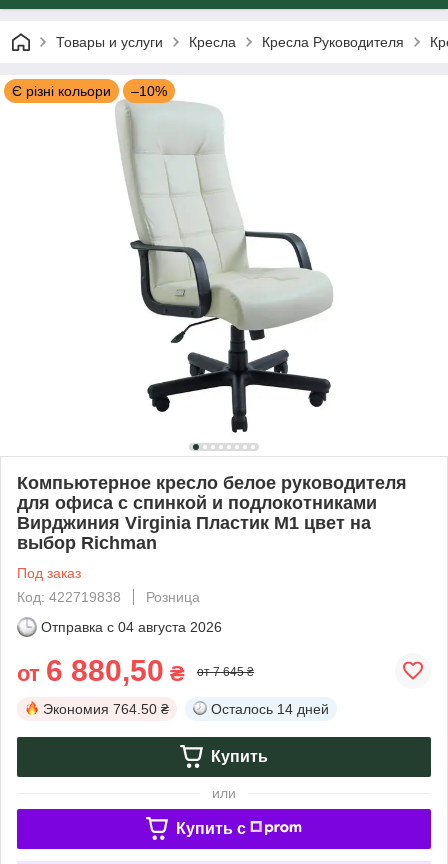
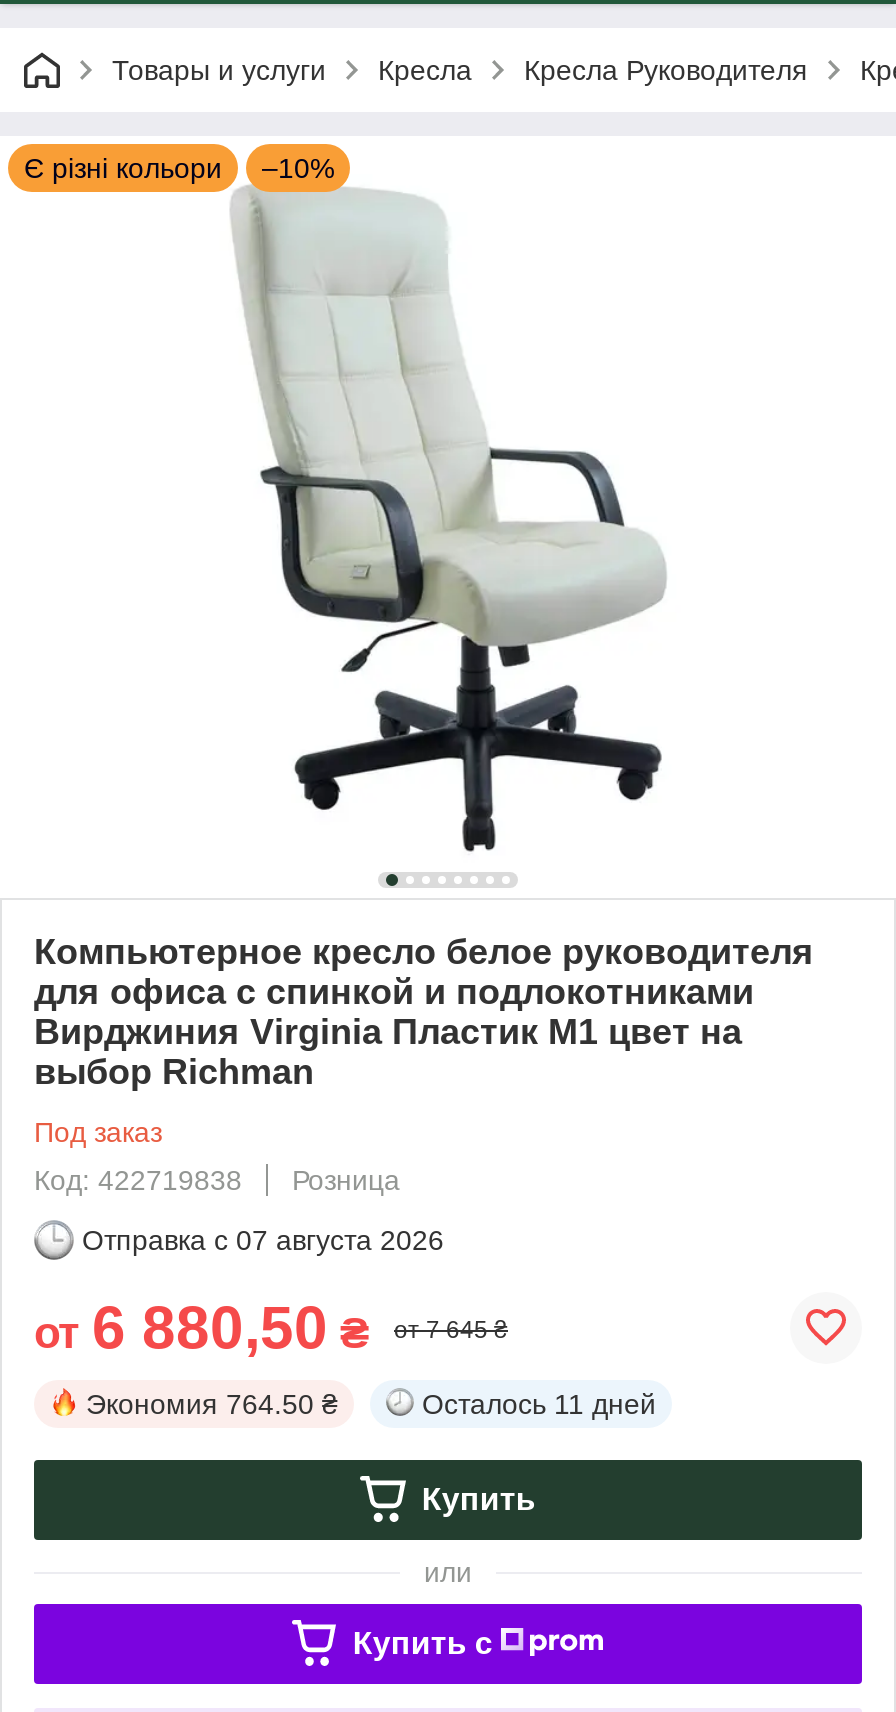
- Отправка с 04 августа 2026
+ Отправка с 07 августа 2026

- Осталось 14 дней
+ Осталось 11 дней
